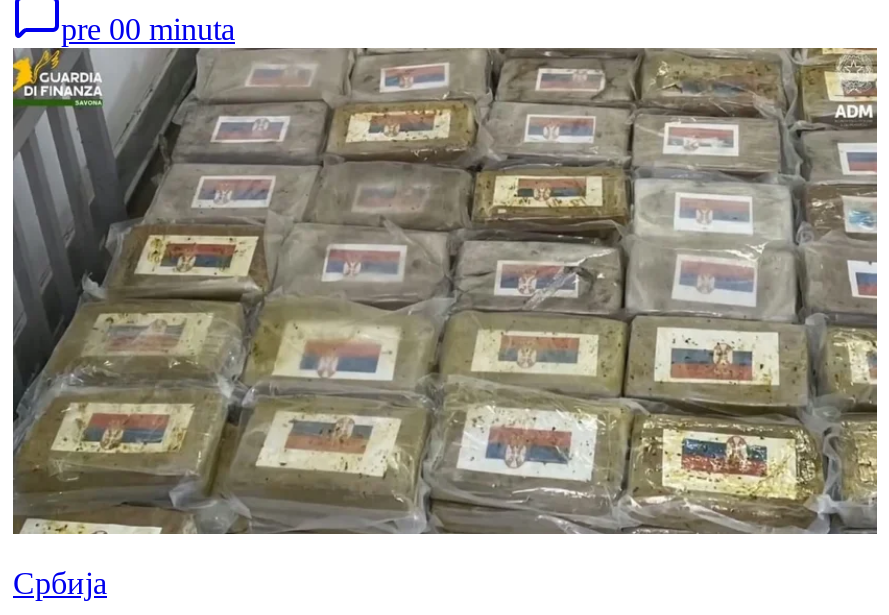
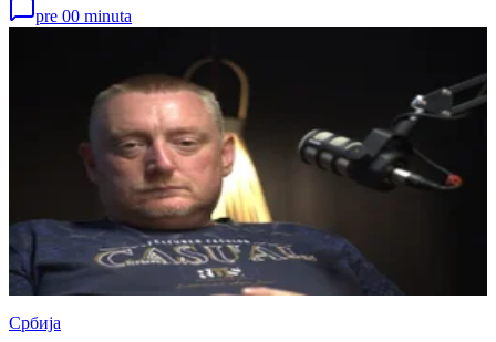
- [image]
+ [image]
